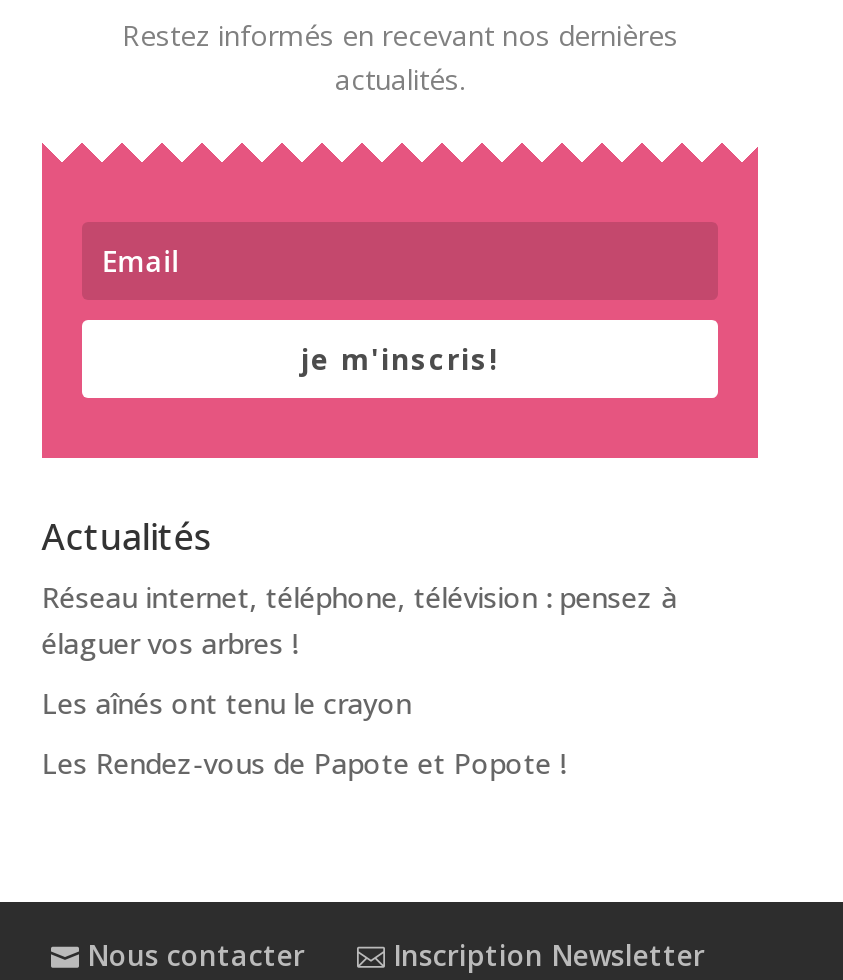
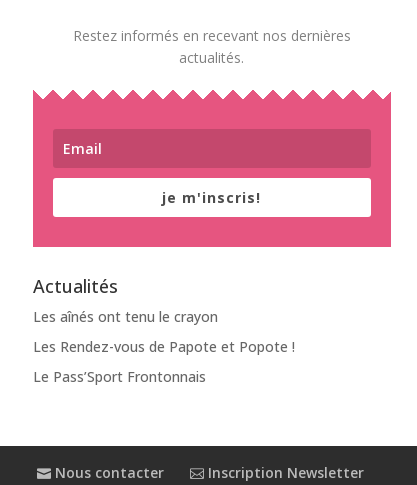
- Réseau internet, téléphone, télévision : pensez à
- élaguer vos arbres !

moved up: Les aînés ont tenu le crayon | Les Rendez-vous de Papote et Popote !

+ Le Pass’Sport Frontonnais
